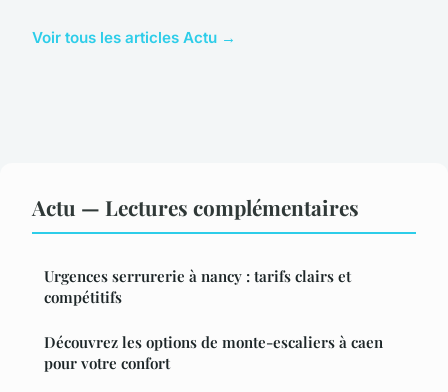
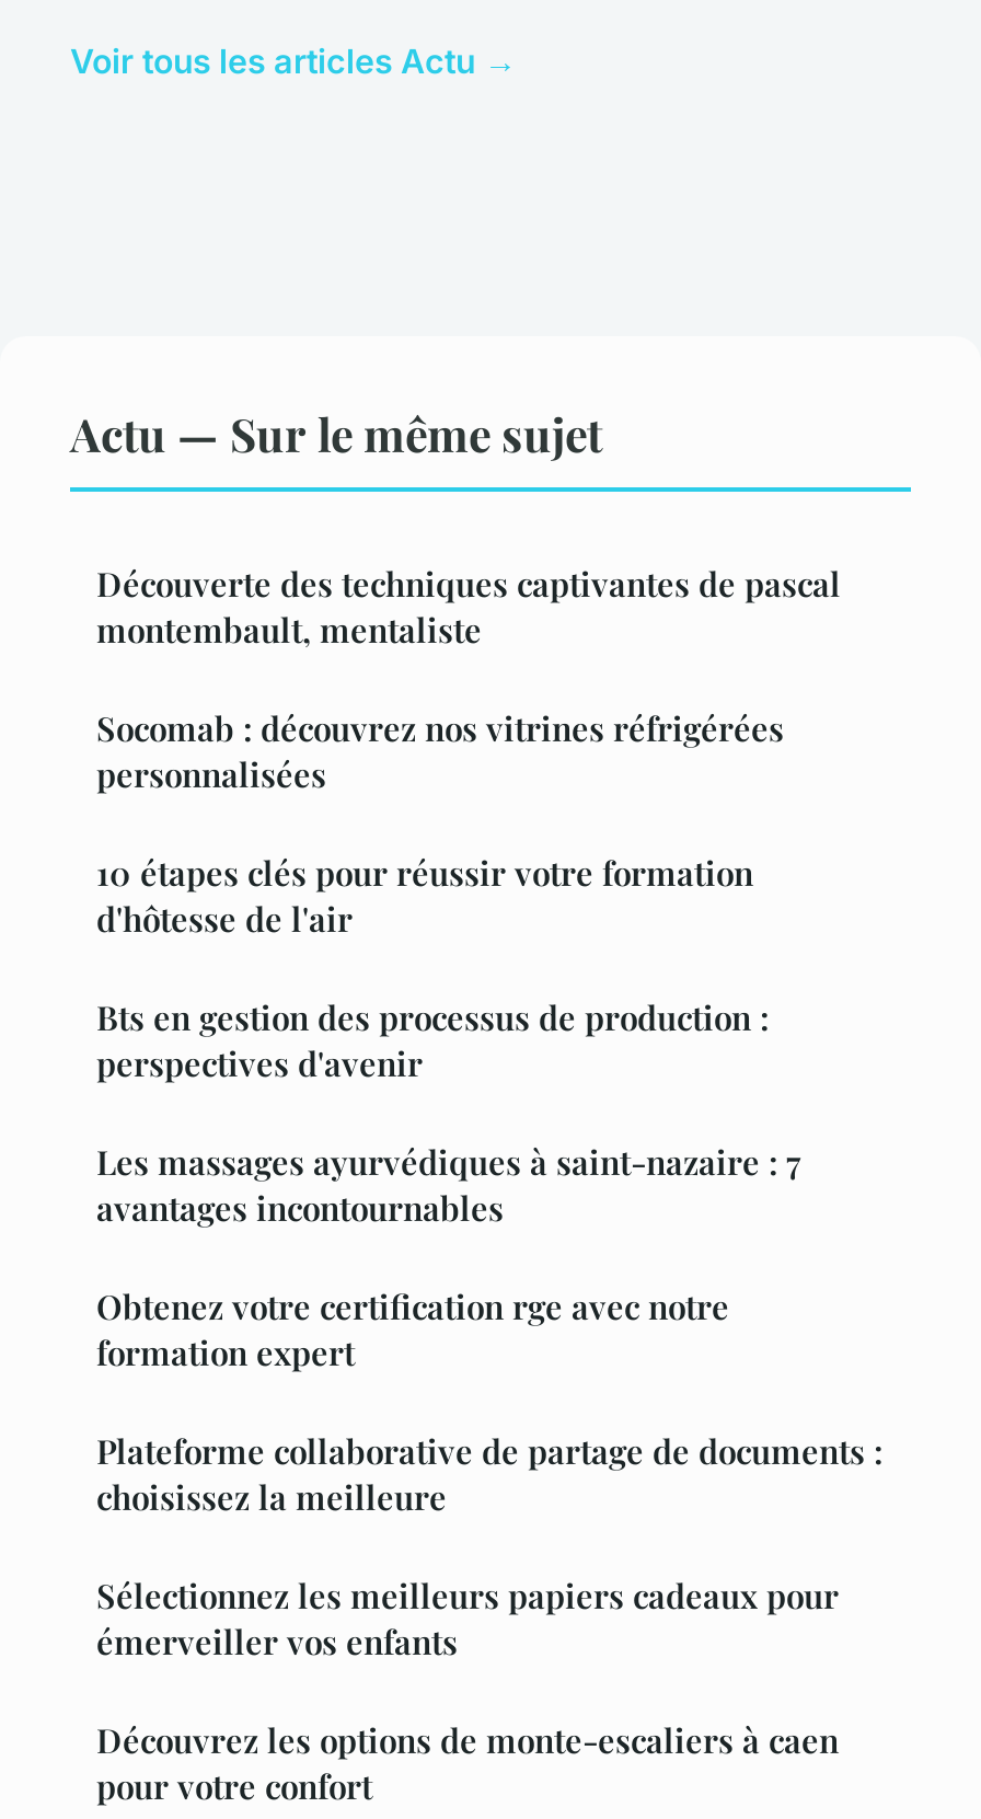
- Actu — Lectures complémentaires
- Urgences serrurerie à nancy : tarifs clairs et
- compétitifs
+ Actu — Sur le même sujet
+ Découverte des techniques captivantes de pascal
+ montembault, mentaliste
+ Socomab : découvrez nos vitrines réfrigérées
+ personnalisées
+ 10 étapes clés pour réussir votre formation
+ d'hôtesse de l'air
+ Bts en gestion des processus de production :
+ perspectives d'avenir
+ Les massages ayurvédiques à saint-nazaire : 7
+ avantages incontournables
+ Obtenez votre certification rge avec notre
+ formation expert
+ Plateforme collaborative de partage de documents :
+ choisissez la meilleure
+ Sélectionnez les meilleurs papiers cadeaux pour
+ émerveiller vos enfants
